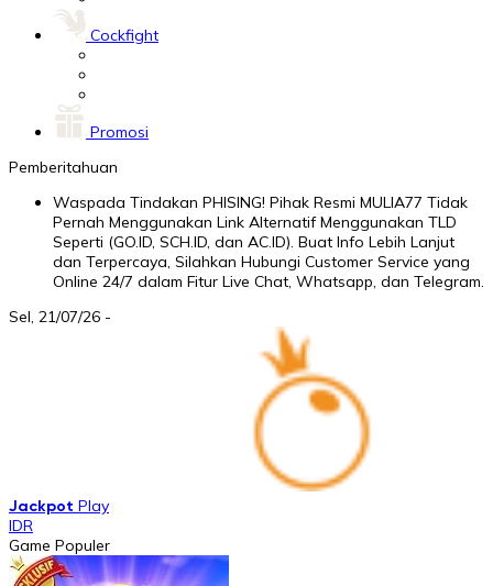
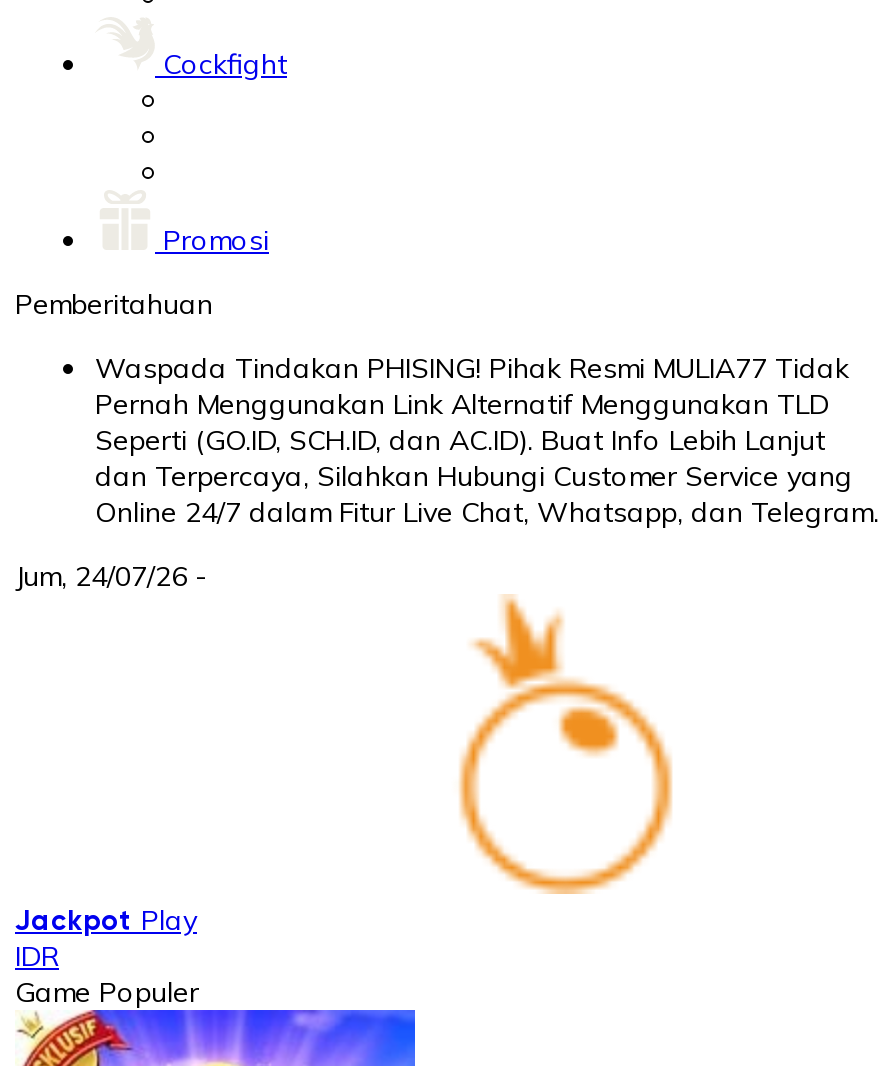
- Sel, 21/07/26 -
+ Jum, 24/07/26 -
